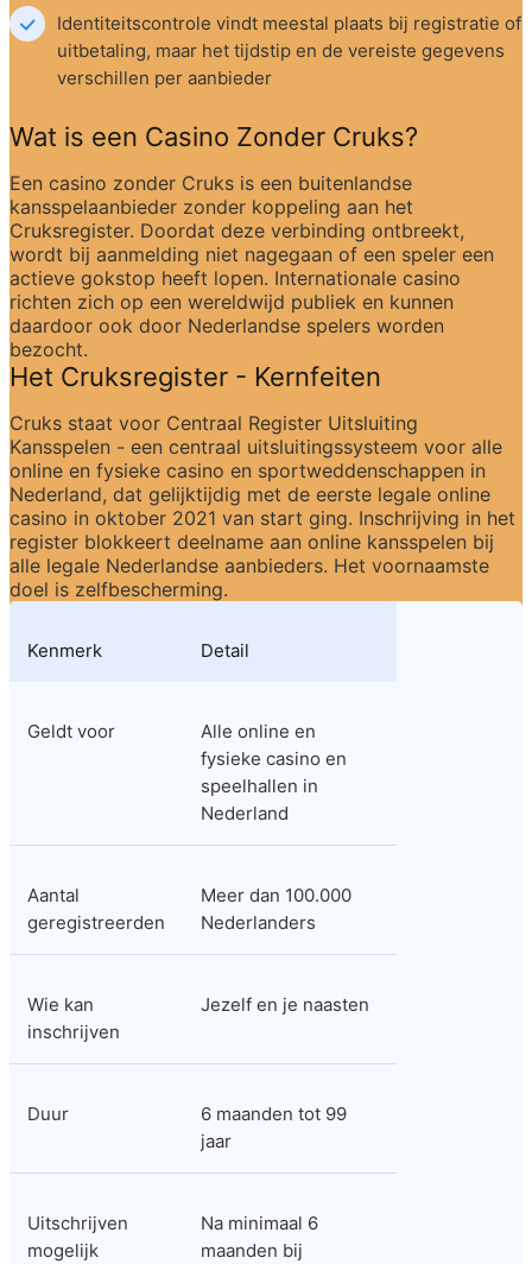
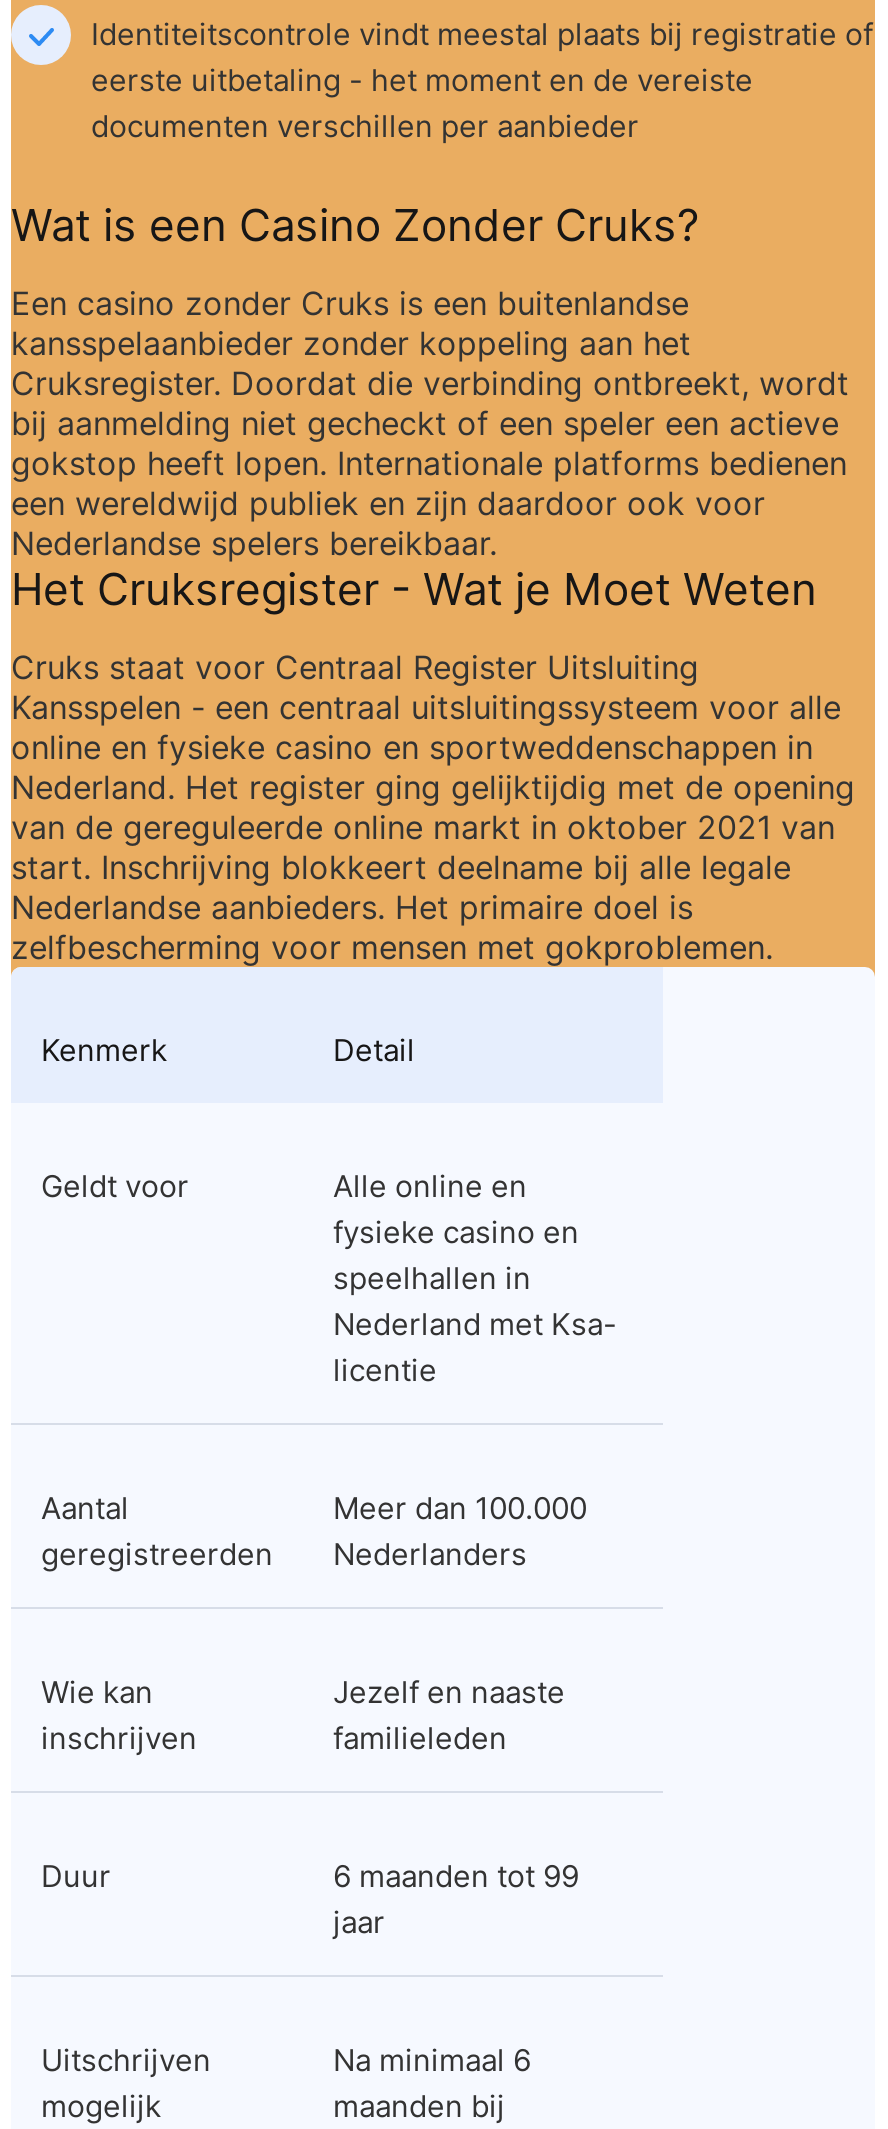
- uitbetaling, maar het tijdstip en de vereiste gegevens
- verschillen per aanbieder
+ eerste uitbetaling - het moment en de vereiste
+ documenten verschillen per aanbieder

- Cruksregister. Doordat deze verbinding ontbreekt,
- wordt bij aanmelding niet nagegaan of een speler een
- actieve gokstop heeft lopen. Internationale casino
- richten zich op een wereldwijd publiek en kunnen
- daardoor ook door Nederlandse spelers worden
- bezocht.
- Het Cruksregister - Kernfeiten
+ Cruksregister. Doordat die verbinding ontbreekt, wordt
+ bij aanmelding niet gecheckt of een speler een actieve
+ gokstop heeft lopen. Internationale platforms bedienen
+ een wereldwijd publiek en zijn daardoor ook voor
+ Nederlandse spelers bereikbaar.
+ Het Cruksregister - Wat je Moet Weten

moved up: Cruks staat voor Centraal Register Uitsluiting | Kansspelen - een centraal uitsluitingssysteem voor alle | online en fysieke casino en sportweddenschappen in

- Nederland, dat gelijktijdig met de eerste legale online
- casino in oktober 2021 van start ging. Inschrijving in het
- register blokkeert deelname aan online kansspelen bij
- alle legale Nederlandse aanbieders. Het voornaamste
- doel is zelfbescherming.
+ Nederland. Het register ging gelijktijdig met de opening
+ van de gereguleerde online markt in oktober 2021 van
+ start. Inschrijving blokkeert deelname bij alle legale
+ Nederlandse aanbieders. Het primaire doel is
+ zelfbescherming voor mensen met gokproblemen.

moved up: Kenmerk | Detail | Geldt voor | Alle online en | fysieke casino en | speelhallen in

- Nederland
+ Nederland met Ksa-
+ licentie

- Jezelf en je naasten
+ Jezelf en naaste
+ familieleden
